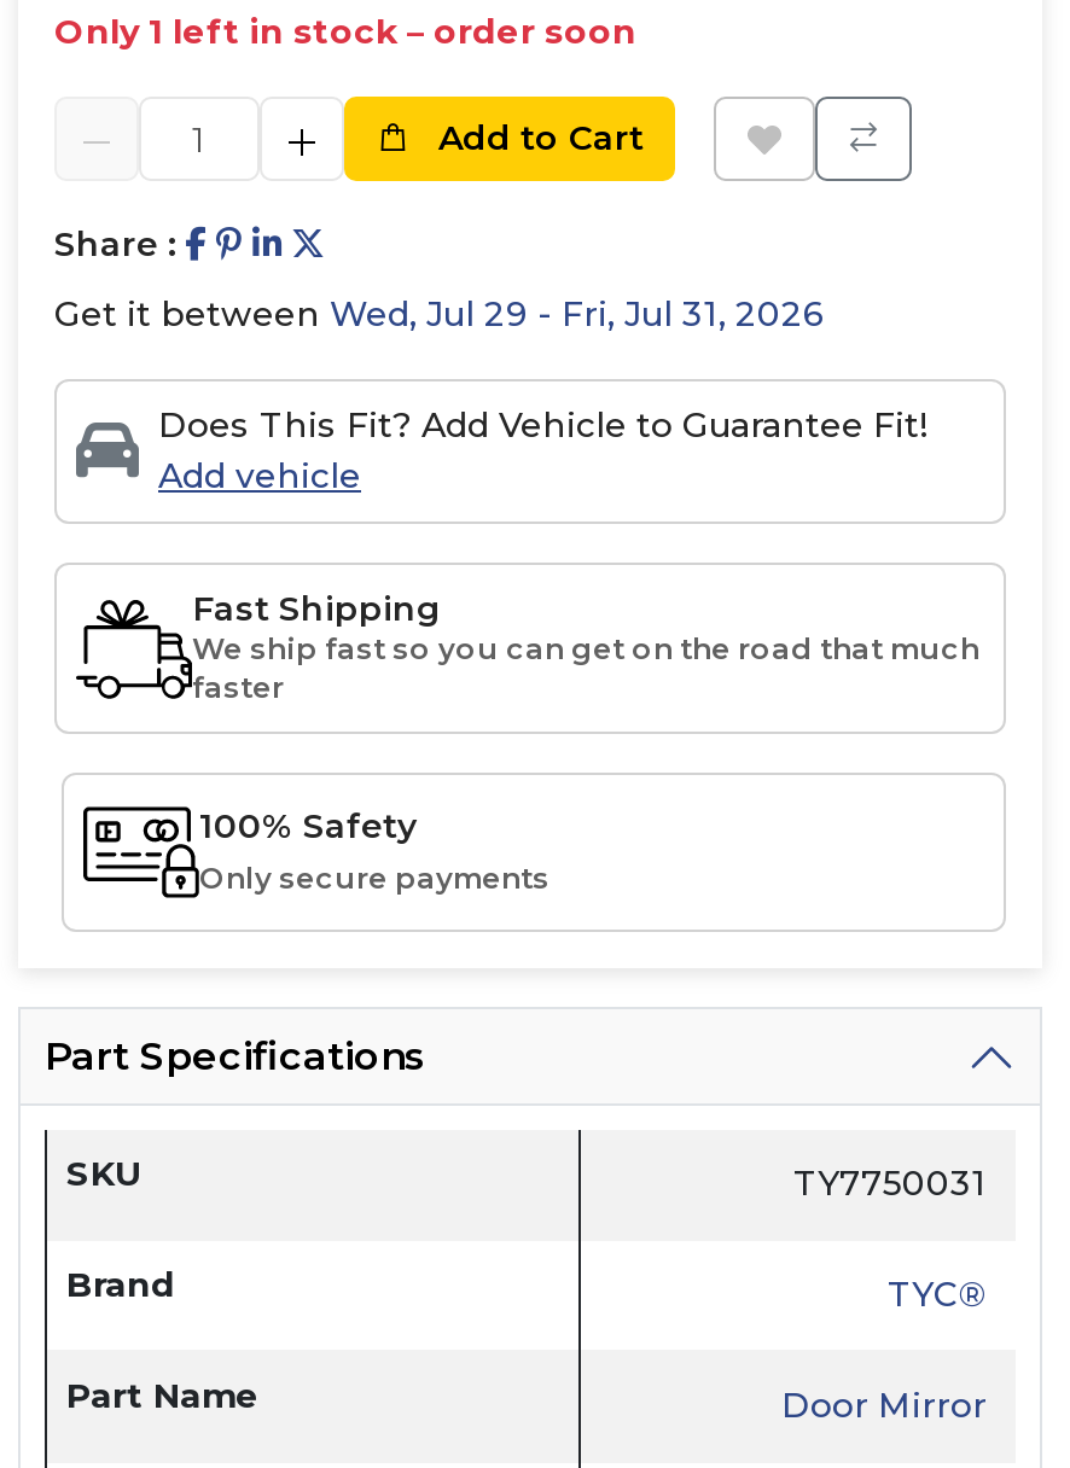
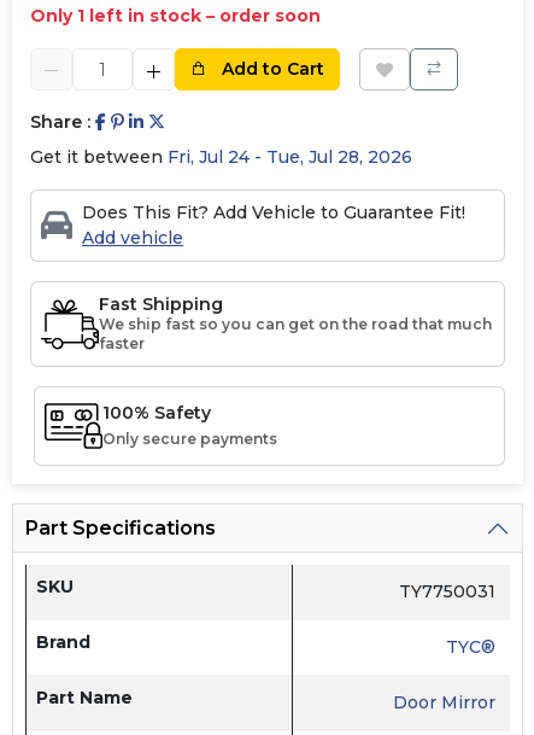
- Get it between Wed, Jul 29 - Fri, Jul 31, 2026
+ Get it between Fri, Jul 24 - Tue, Jul 28, 2026
